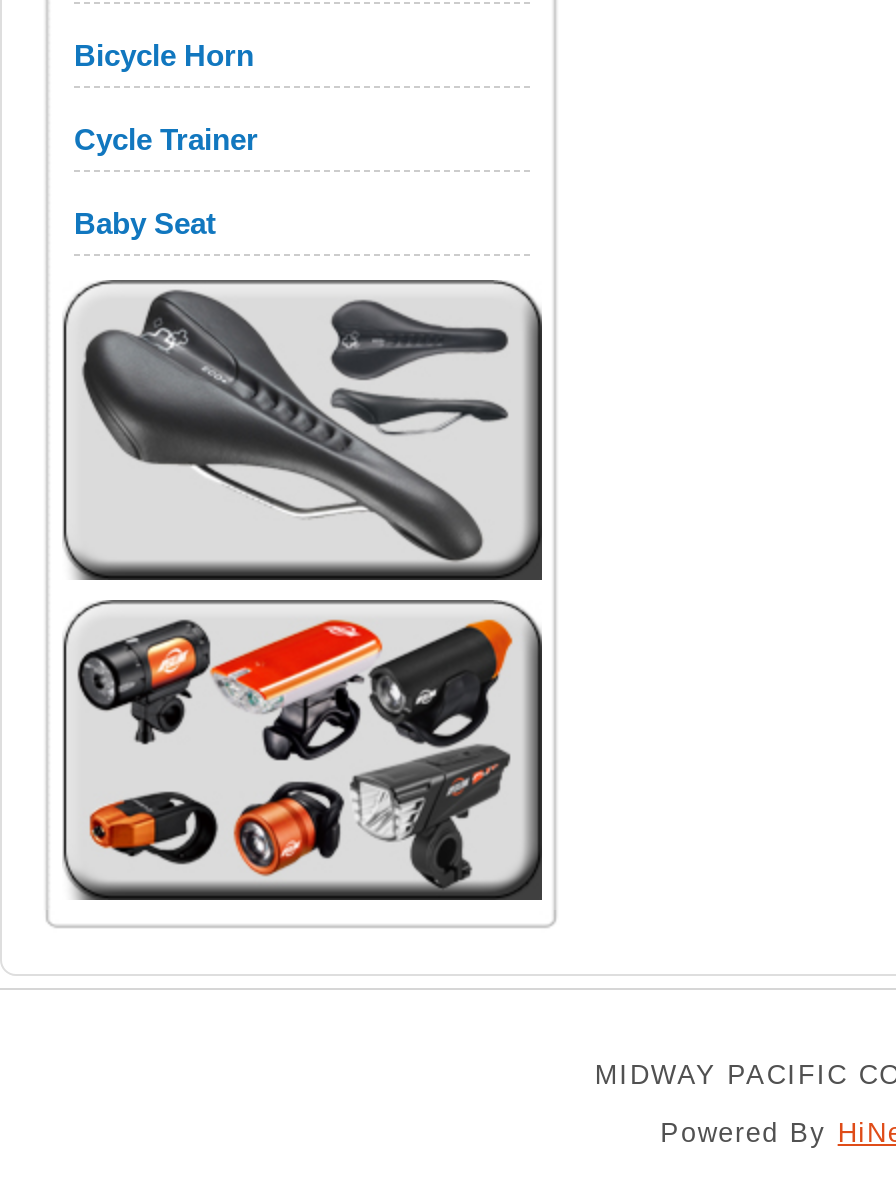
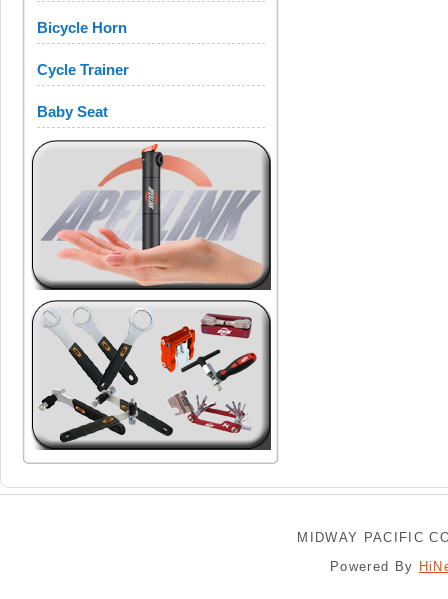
- [image]
+ [image]

- [image]
+ [image]
